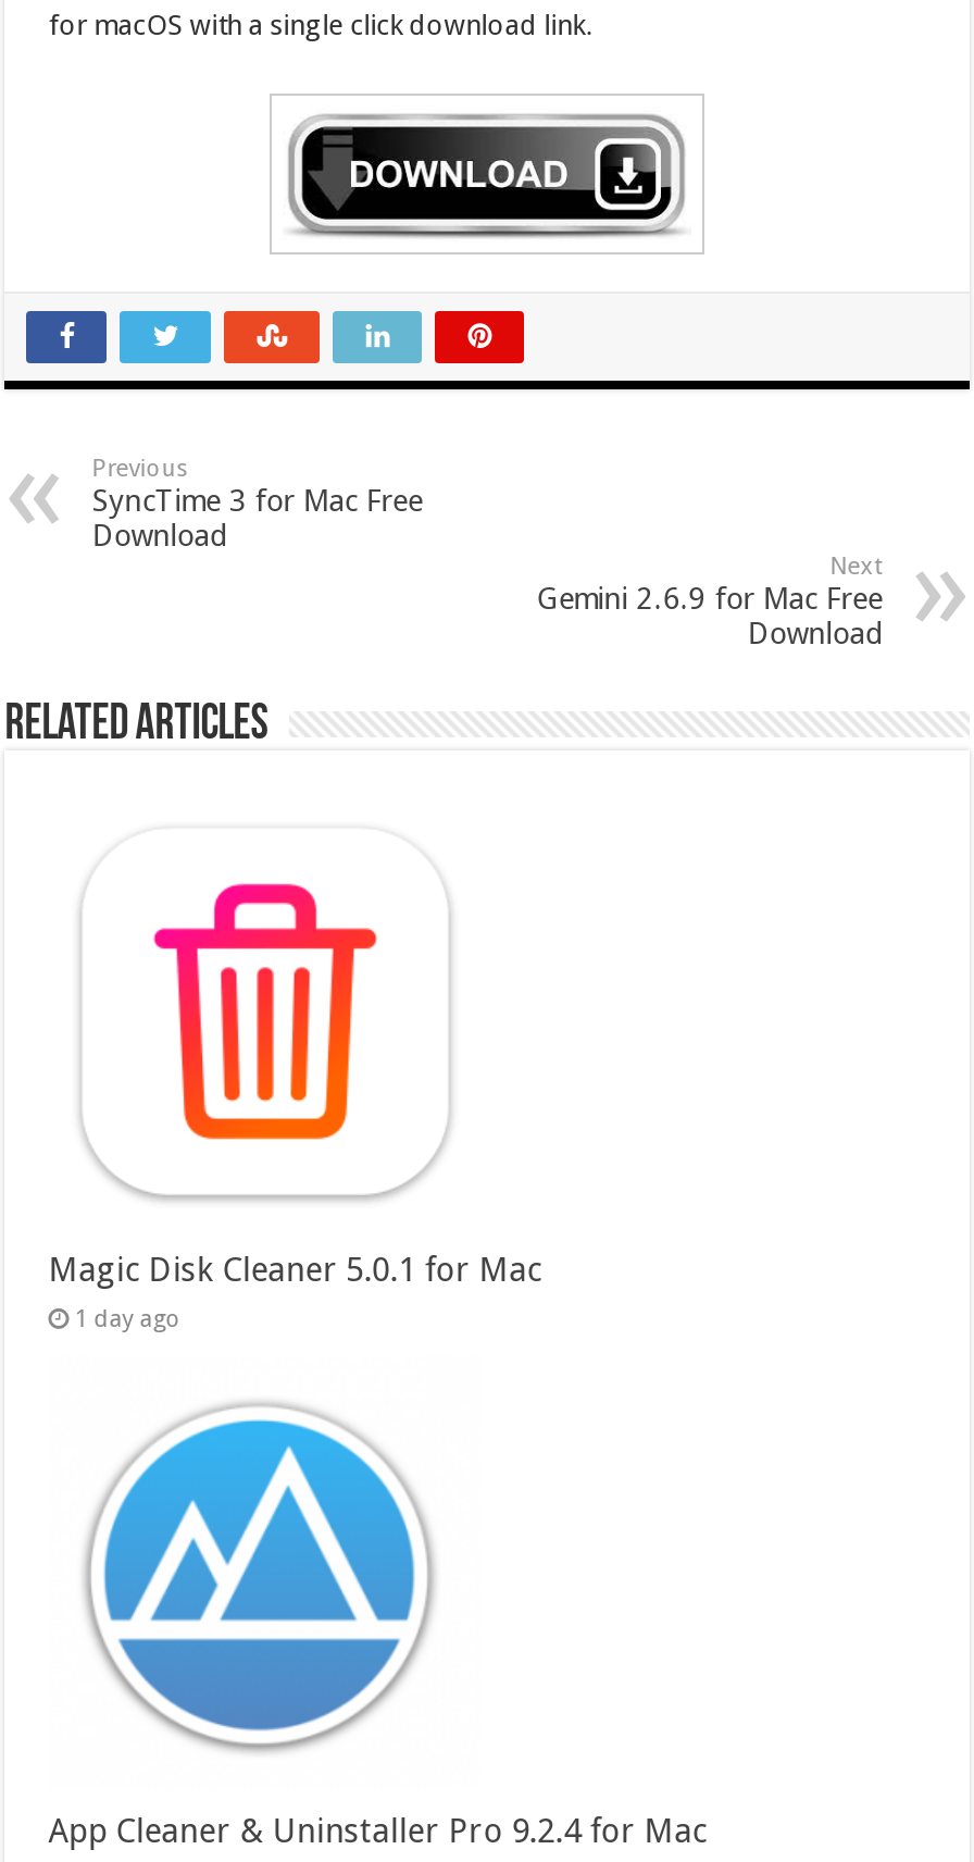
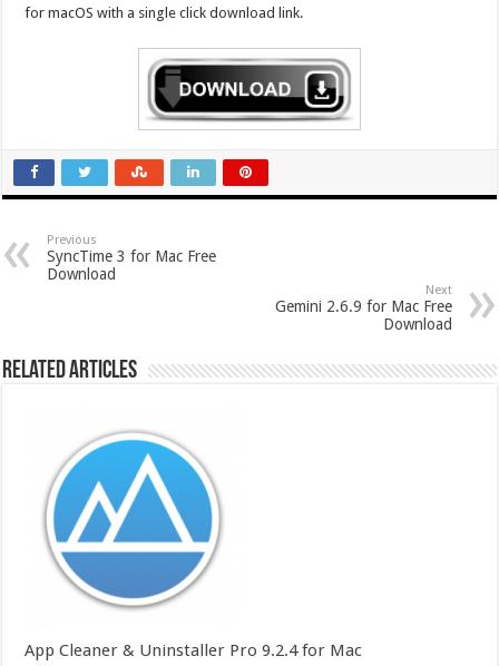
- [image]
- Magic Disk Cleaner 5.0.1 for Mac
- 1 day ago
